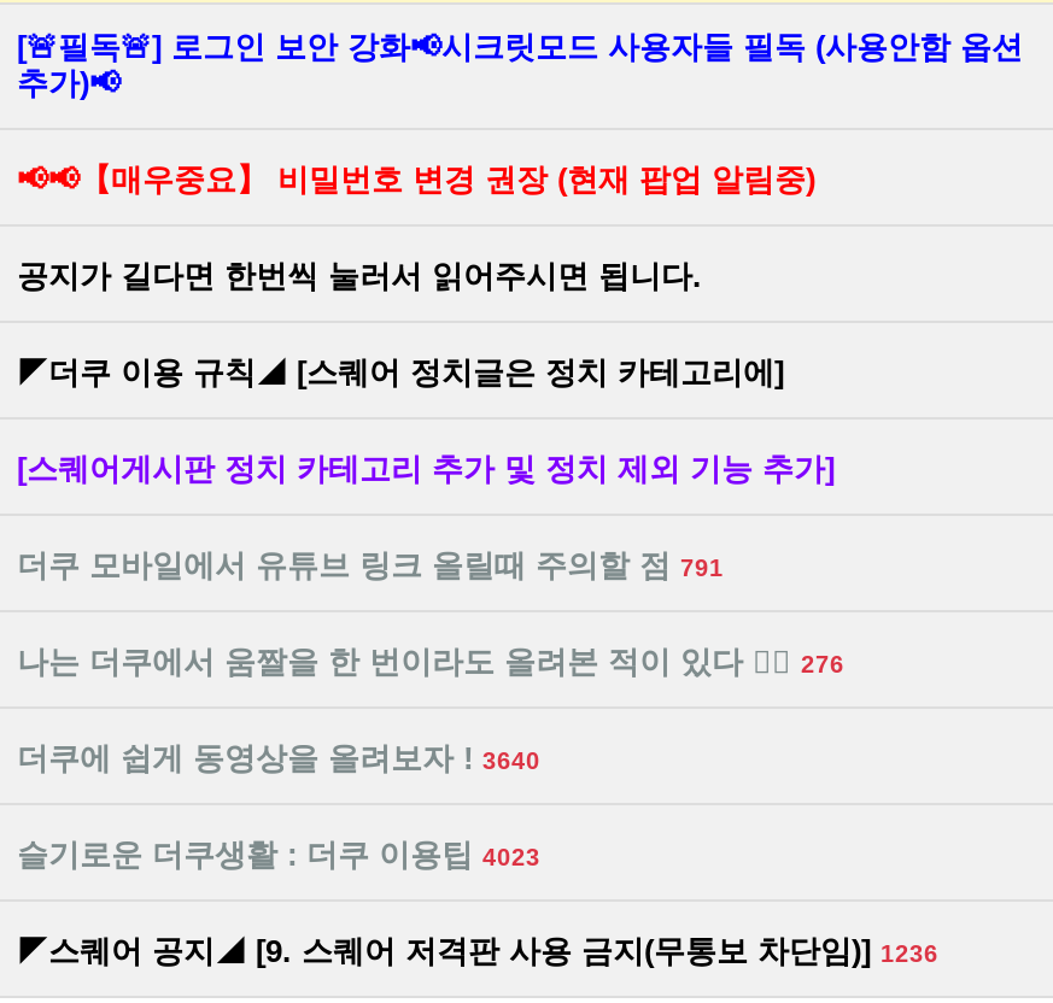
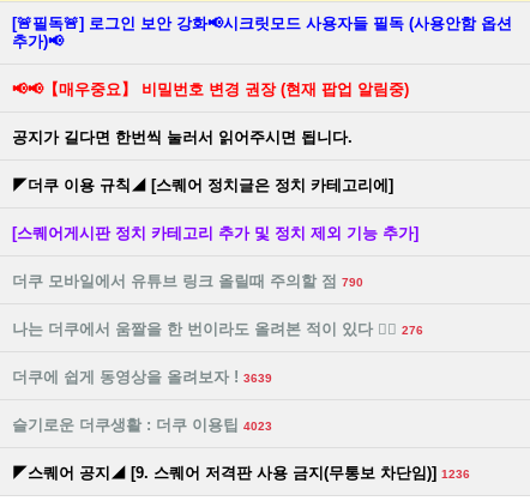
- 더쿠 모바일에서 유튜브 링크 올릴때 주의할 점 791
+ 더쿠 모바일에서 유튜브 링크 올릴때 주의할 점 790

- 더쿠에 쉽게 동영상을 올려보자 ! 3640
+ 더쿠에 쉽게 동영상을 올려보자 ! 3639
